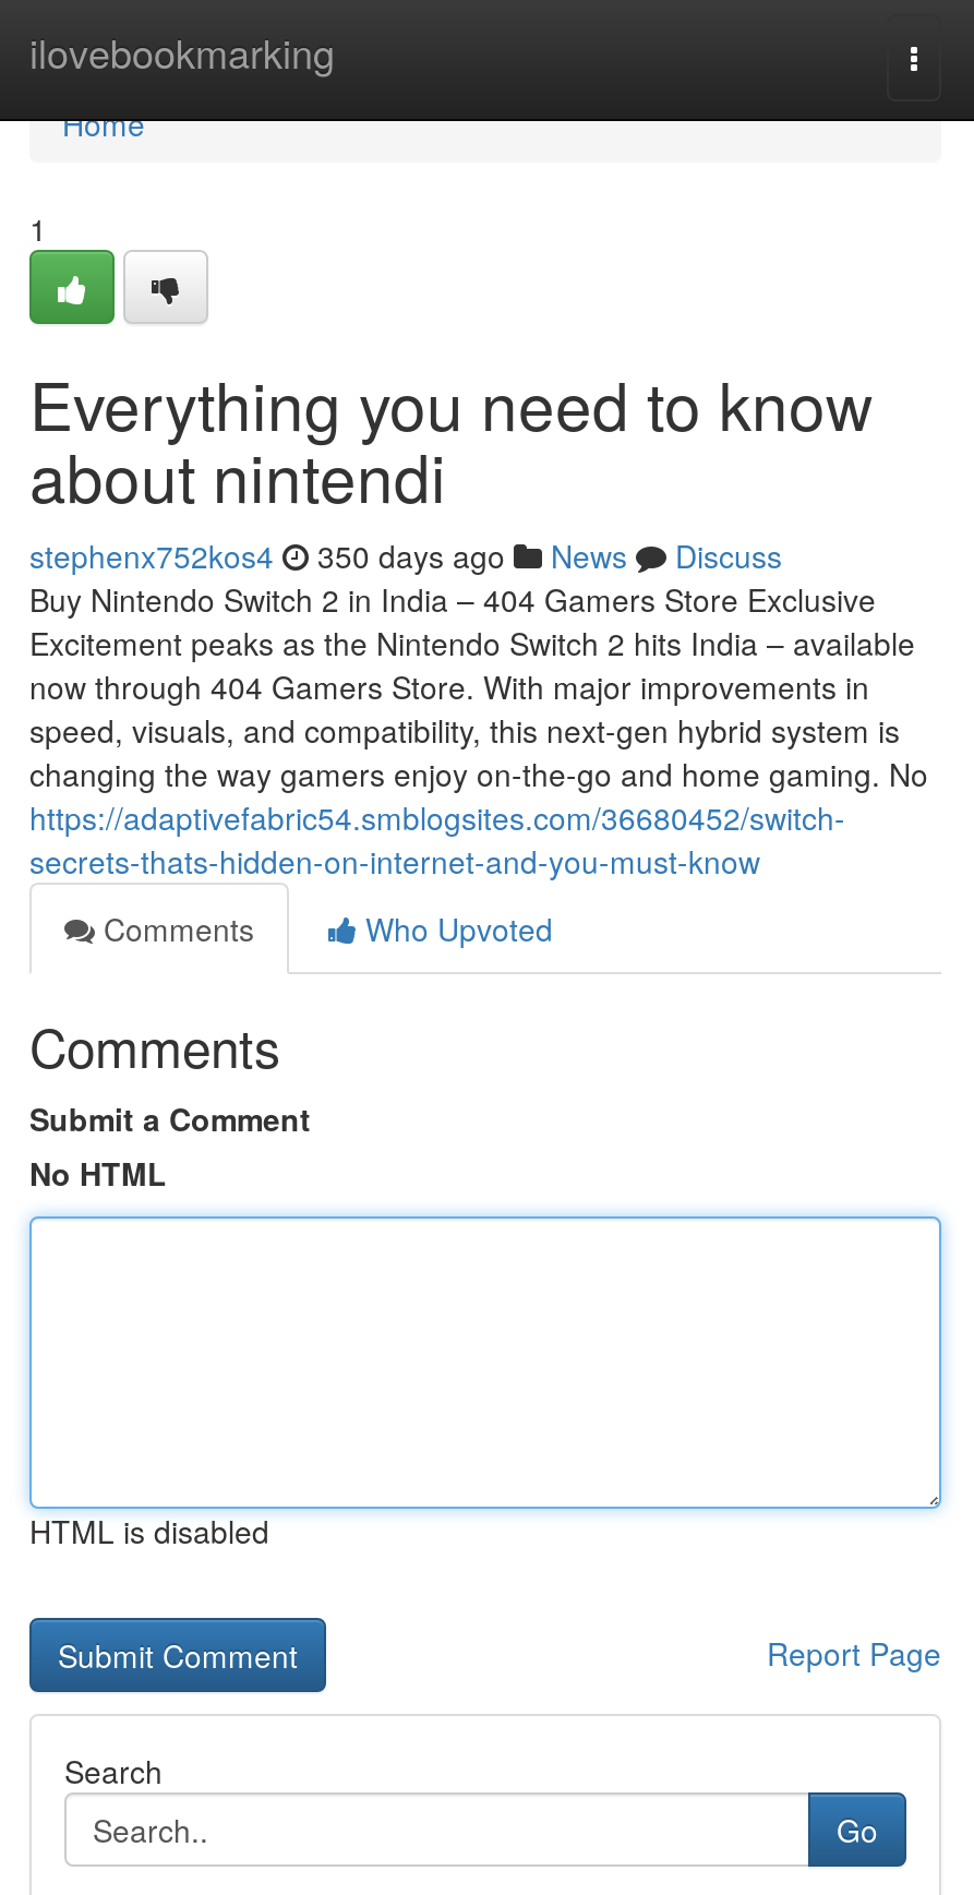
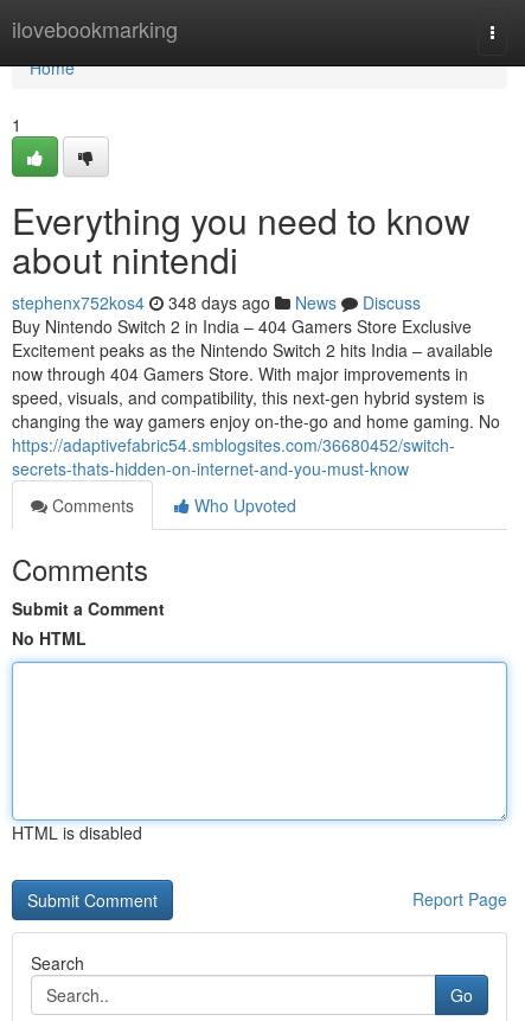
- stephenx752kos4 350 days ago News Discuss
+ stephenx752kos4 348 days ago News Discuss
